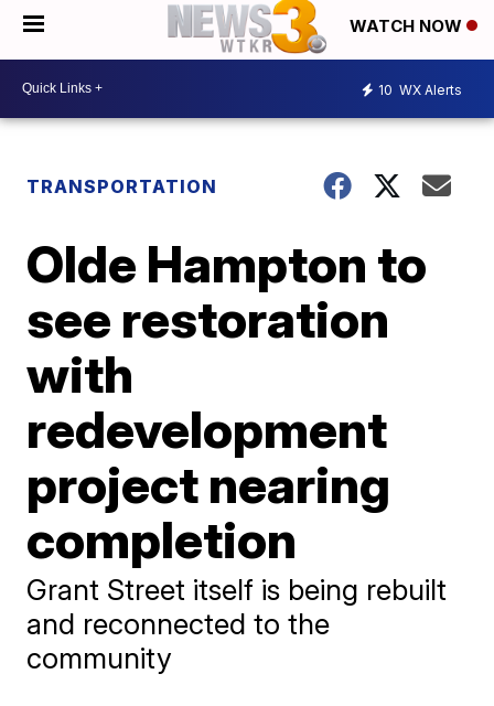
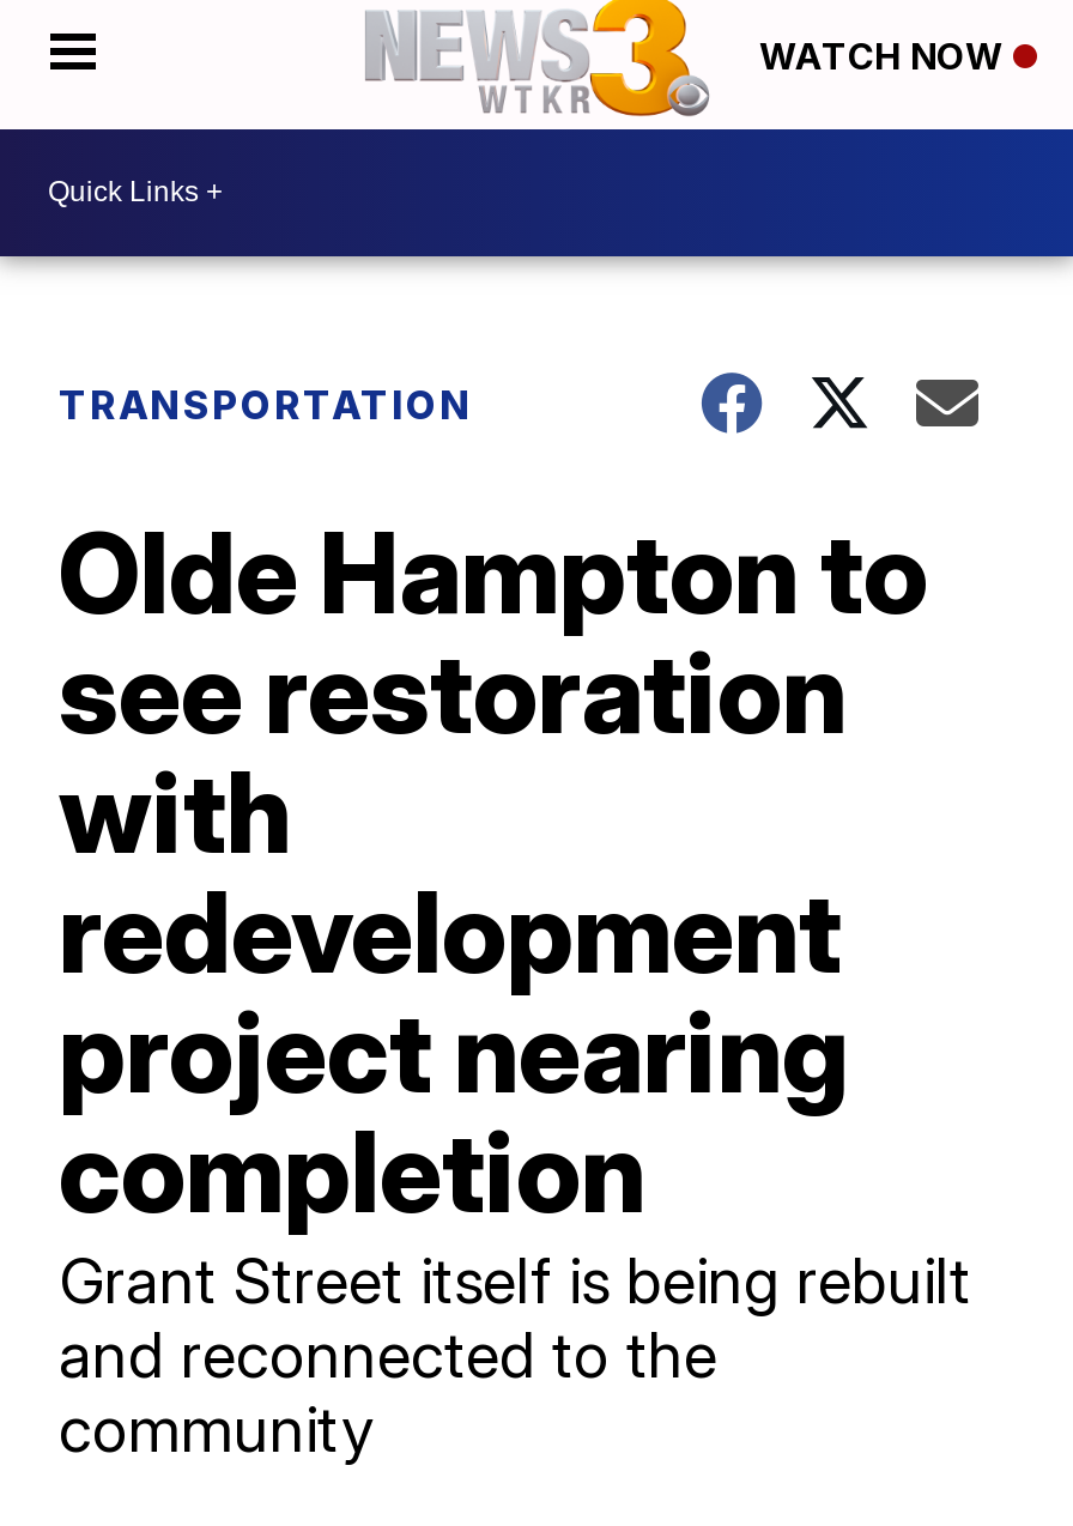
- 10 WX Alerts
